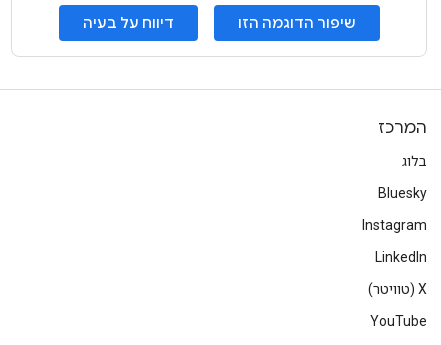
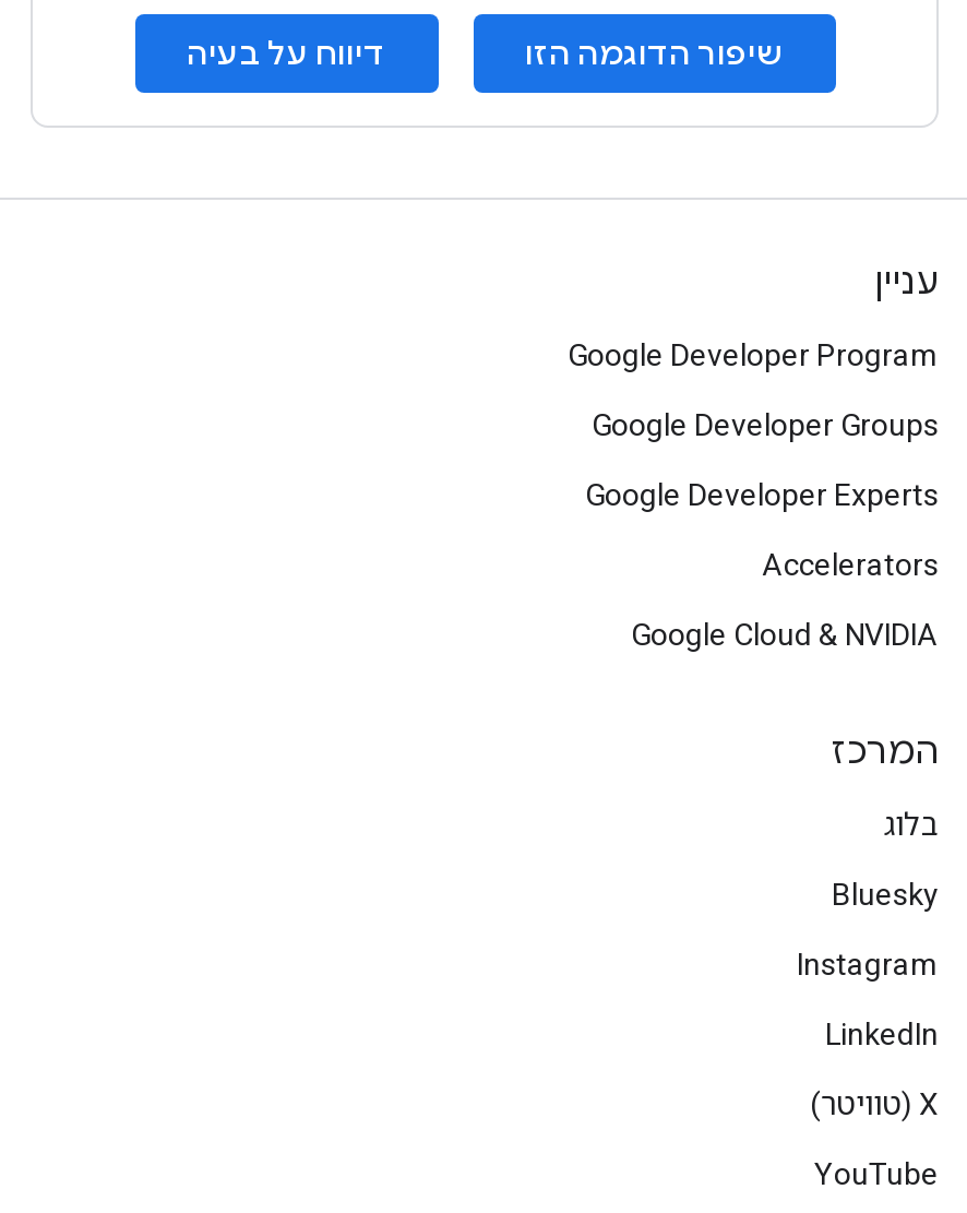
+ עניין
+ Google Developer Program
+ Google Developer Groups
+ Google Developer Experts
+ Accelerators
+ Google Cloud & NVIDIA
